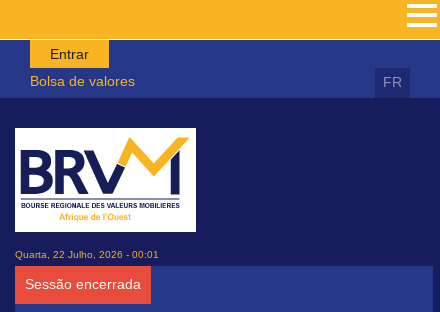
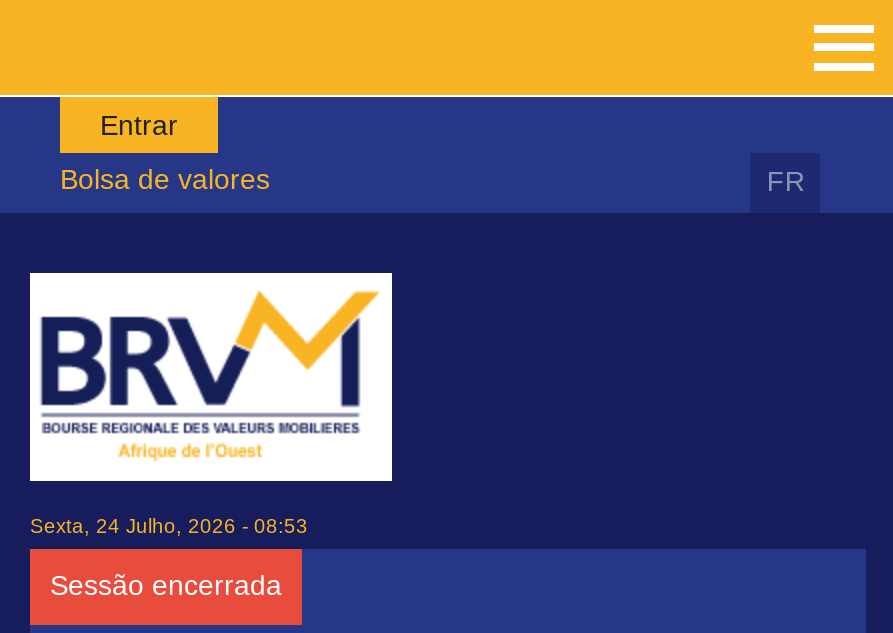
- Quarta, 22 Julho, 2026 - 00:01
+ Sexta, 24 Julho, 2026 - 08:53
